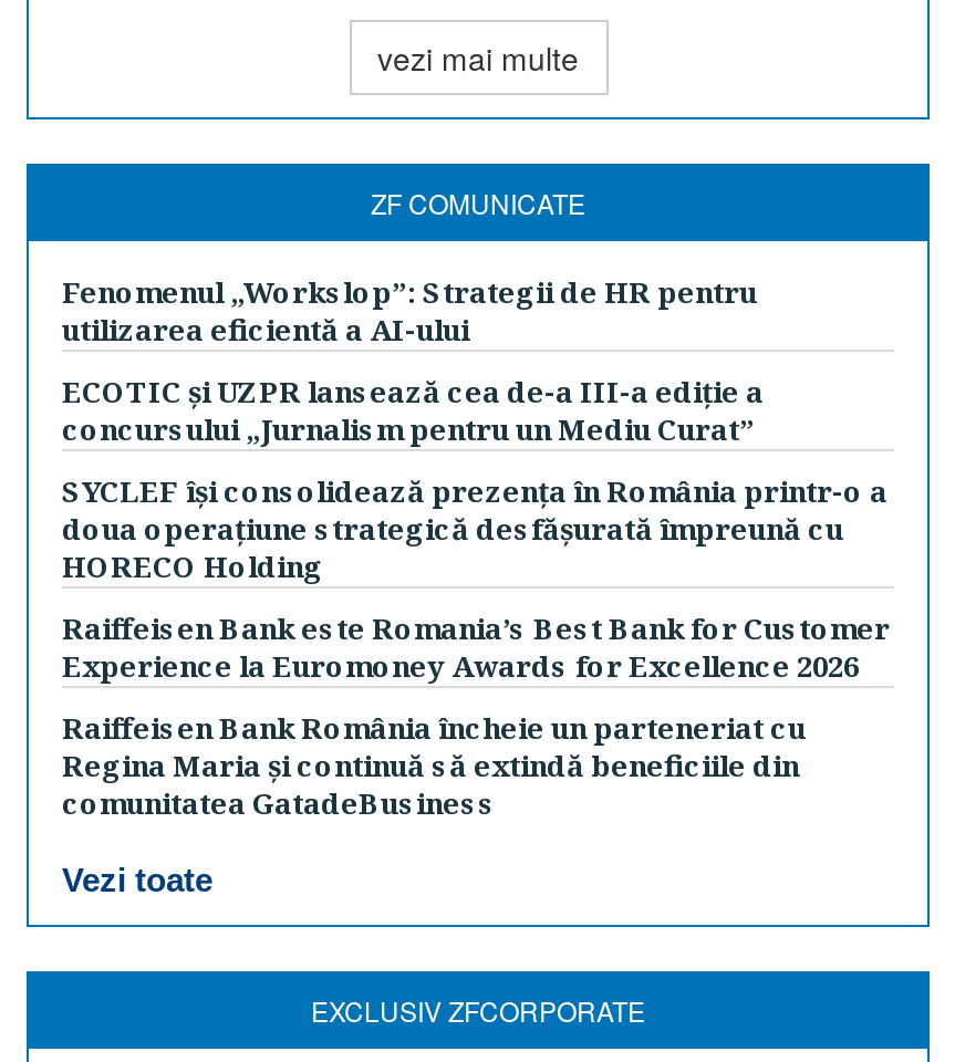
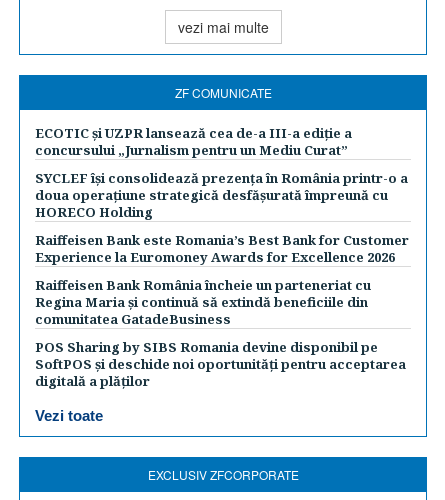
- Fenomenul „Workslop”: Strategii de HR pentru
- utilizarea eficientă a AI-ului

moved up: ECOTIC și UZPR lansează cea de-a III-a ediție a | concursului „Jurnalism pentru un Mediu Curat” | SYCLEF își consolidează prezența în România printr-o a | ... | Regina Maria și continuă să extindă beneficiile din | comunitatea GatadeBusiness

+ POS Sharing by SIBS Romania devine disponibil pe
+ SoftPOS și deschide noi oportunități pentru acceptarea
+ digitală a plăților
